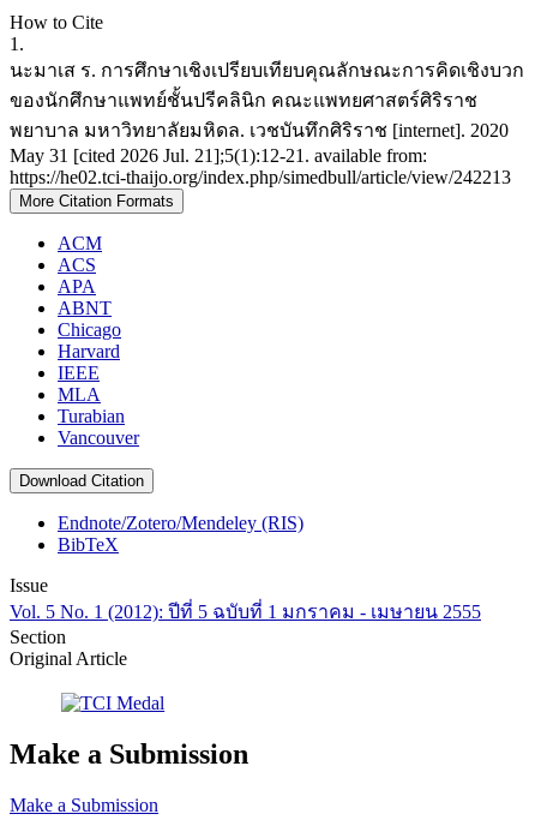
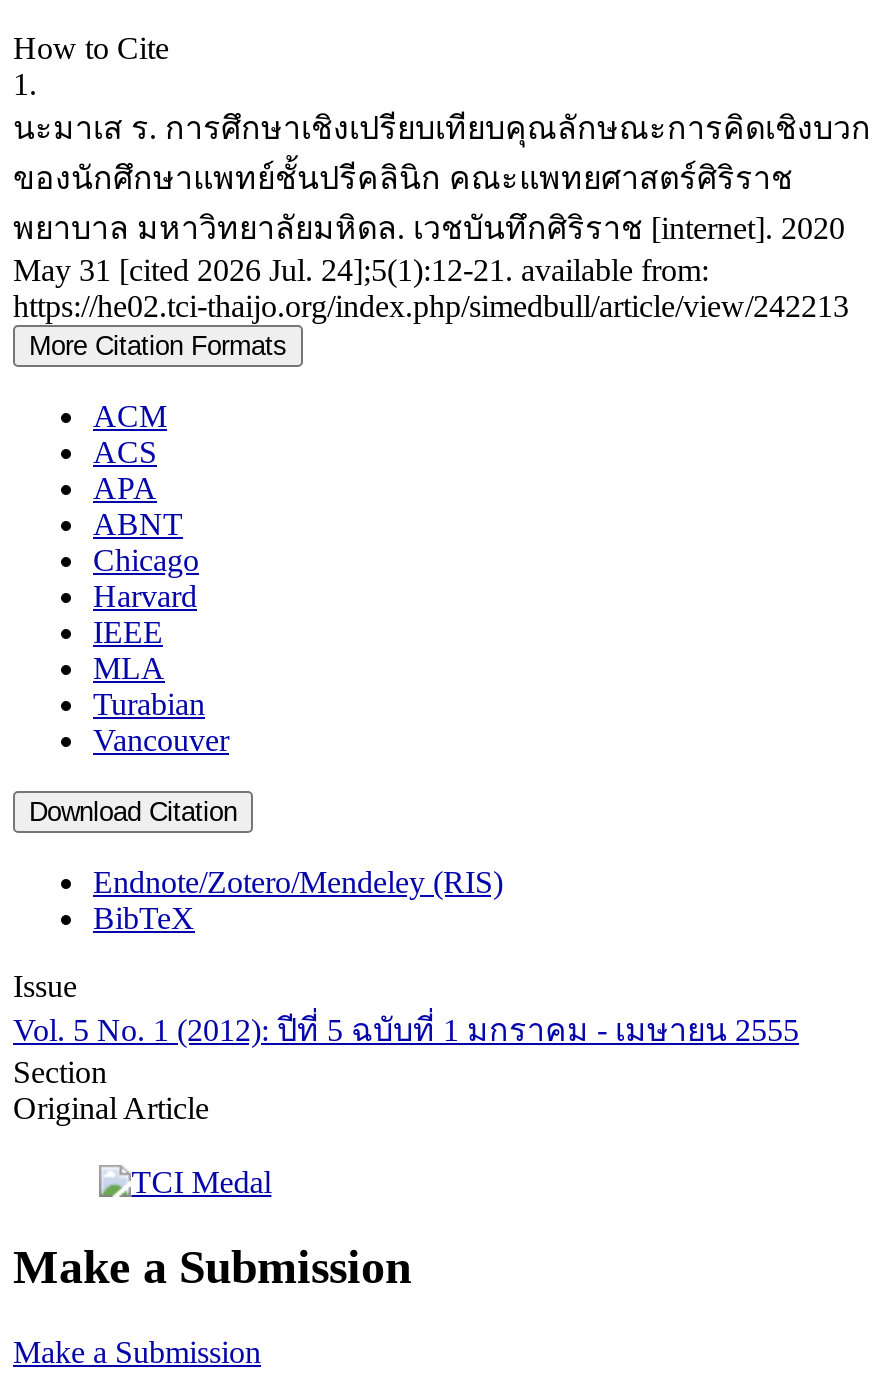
- May 31 [cited 2026 Jul. 21];5(1):12-21. available from:
+ May 31 [cited 2026 Jul. 24];5(1):12-21. available from:
